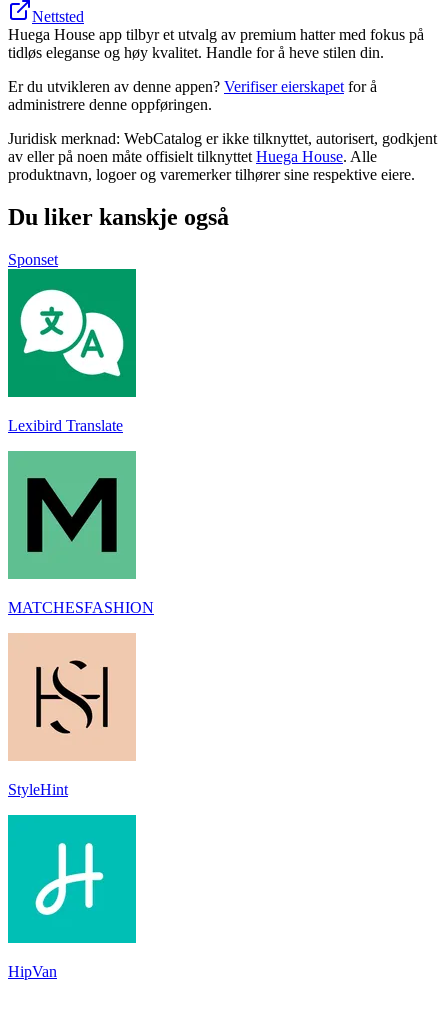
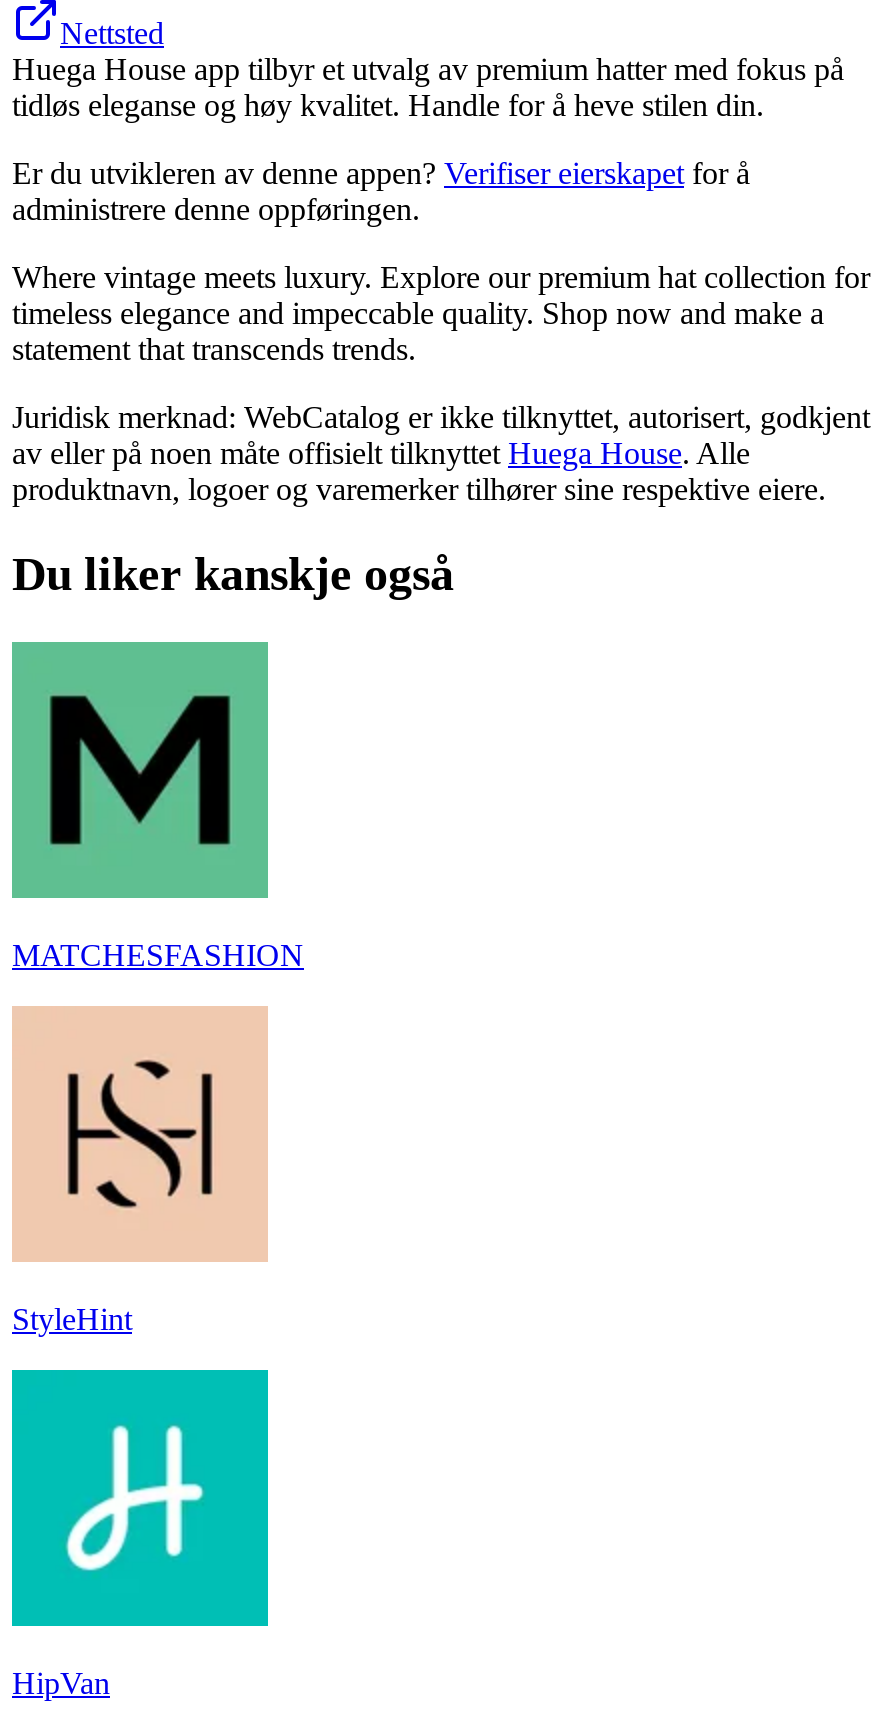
+ Where vintage meets luxury. Explore our premium hat collection for
+ timeless elegance and impeccable quality. Shop now and make a
+ statement that transcends trends.

moved down: Juridisk merknad: WebCatalog er ikke tilknyttet, autorisert, godkjent | av eller på noen måte offisielt tilknyttet Huega House. Alle | produktnavn, logoer og varemerker tilhører sine respektive eiere. | Du liker kanskje også

- Sponset

- [image]
- Lexibird Translate
